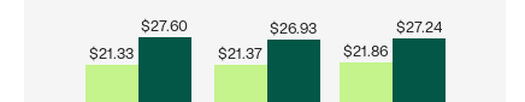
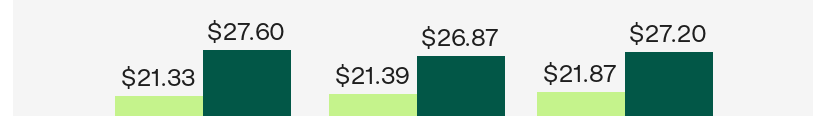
- $26.93
+ $26.87

- $27.24
+ $27.20

- $21.37
+ $21.39

- $21.86
+ $21.87
